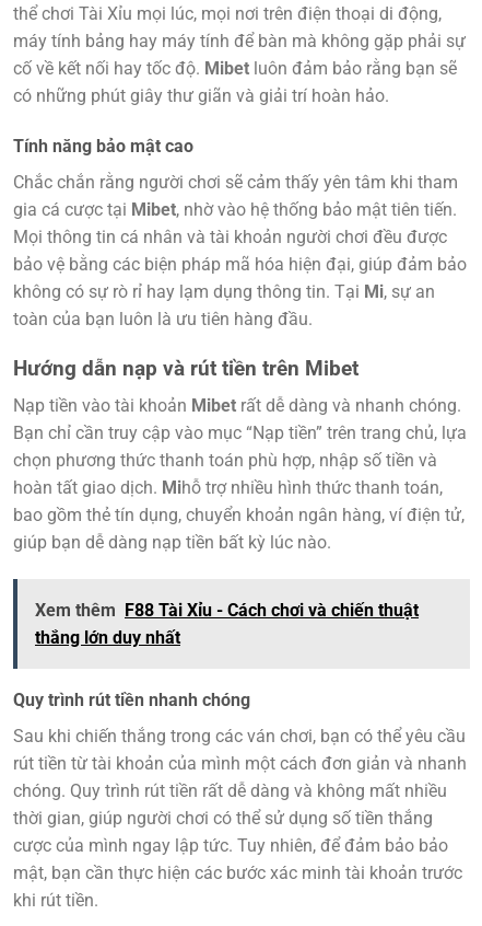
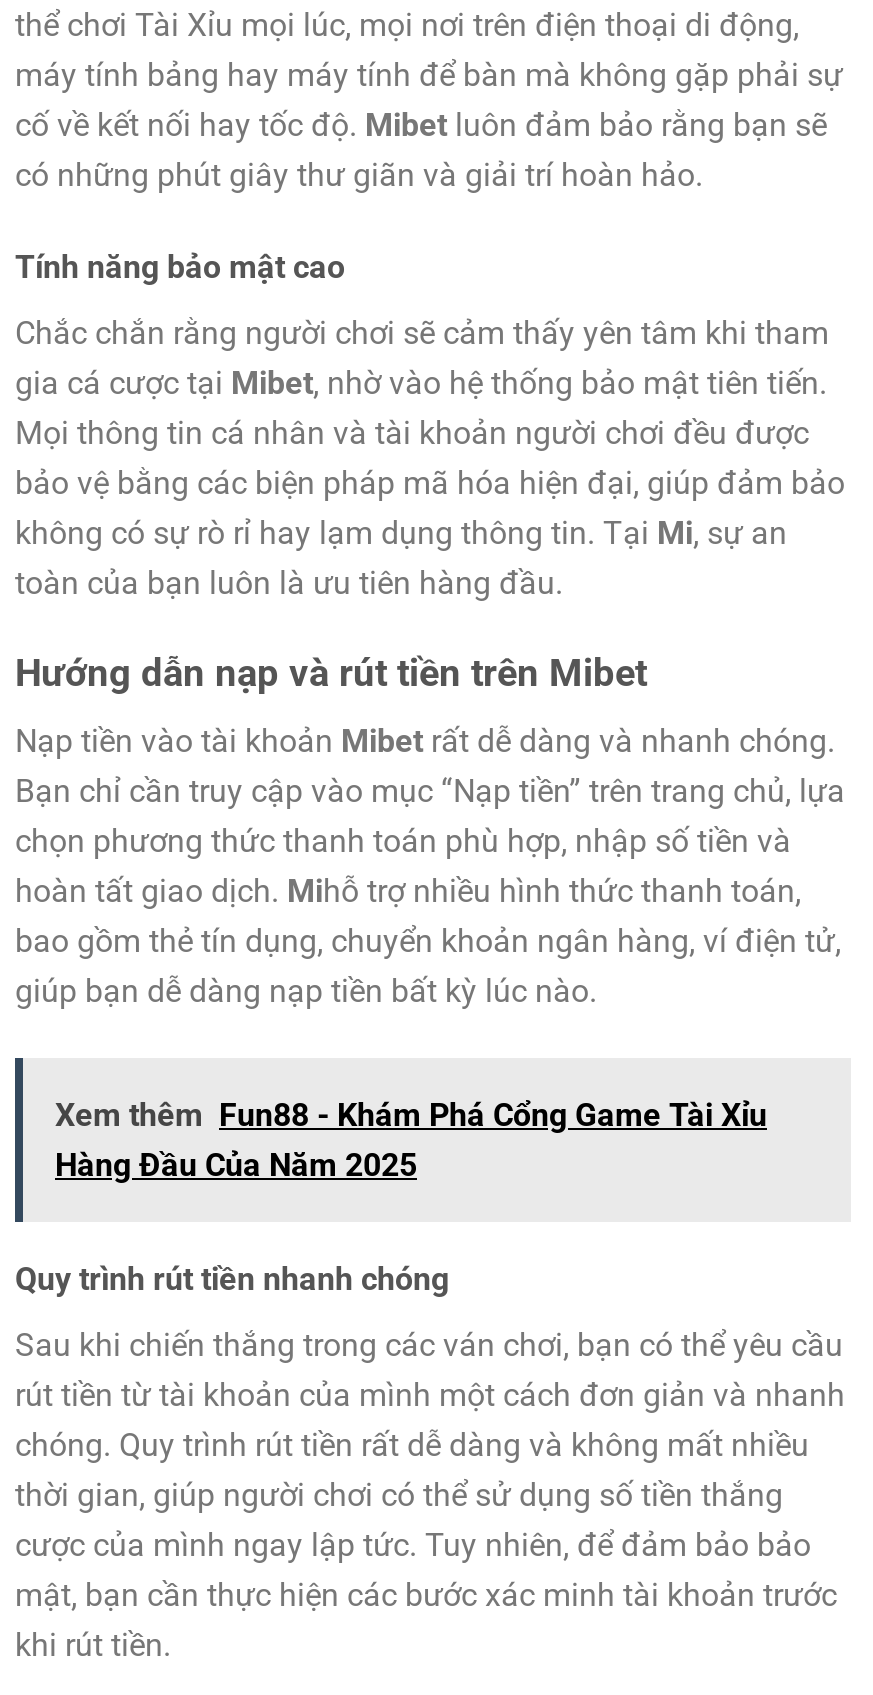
- Xem thêm F88 Tài Xỉu - Cách chơi và chiến thuật
- thắng lớn duy nhất
+ Xem thêm Fun88 - Khám Phá Cổng Game Tài Xỉu
+ Hàng Đầu Của Năm 2025
